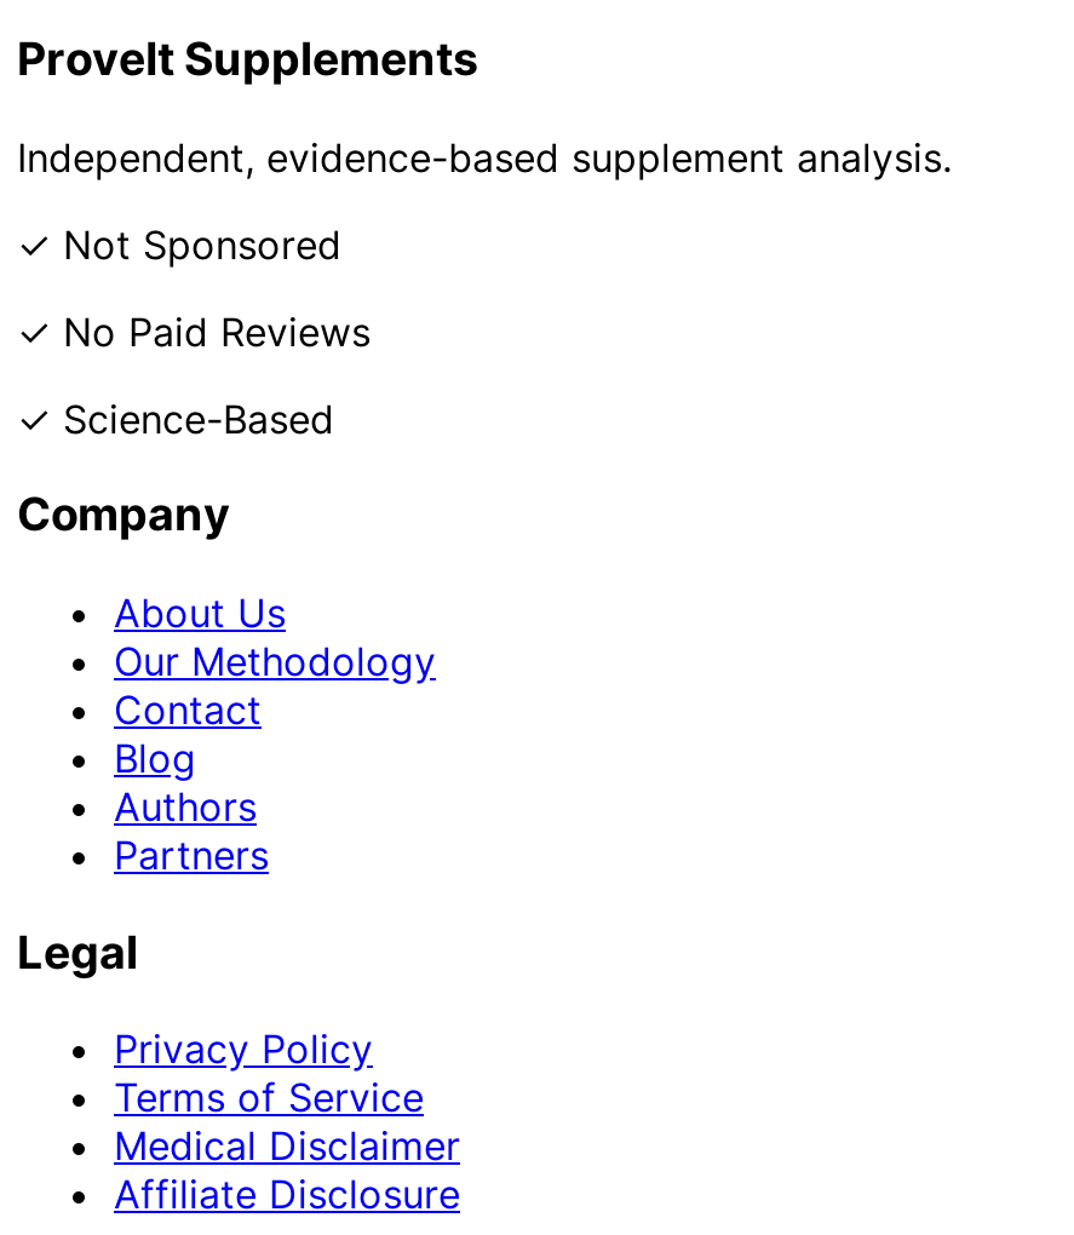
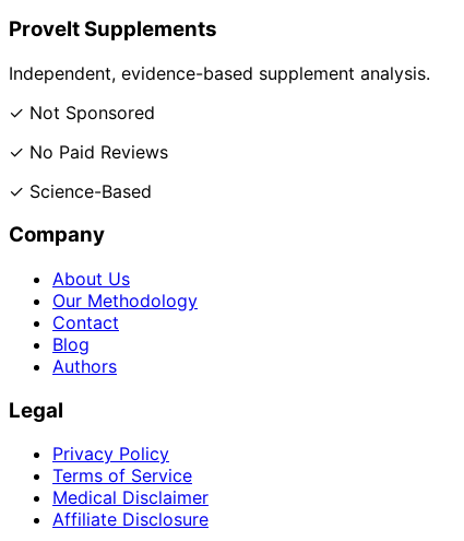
- Partners
